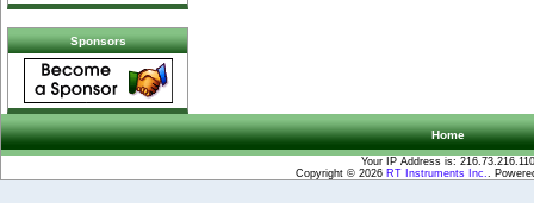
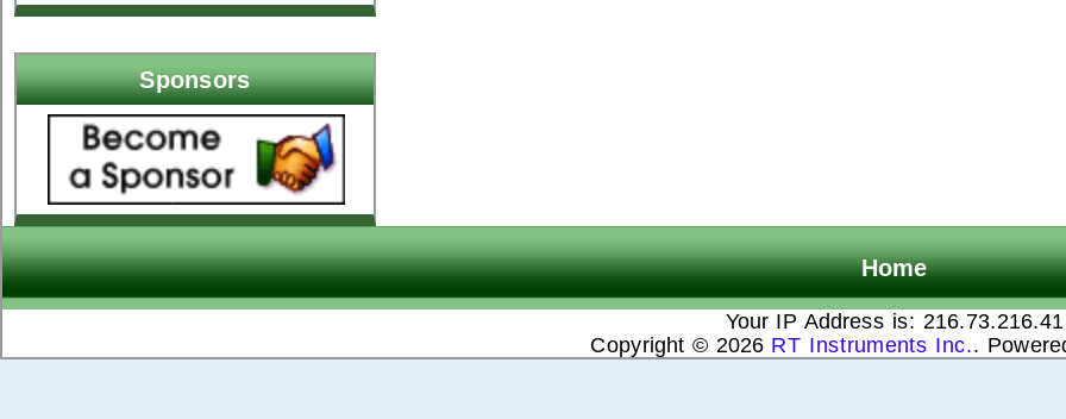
- Your IP Address is: 216.73.216.110
+ Your IP Address is: 216.73.216.41
